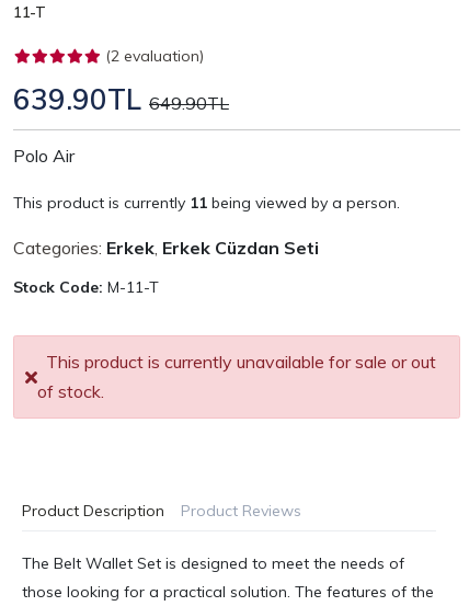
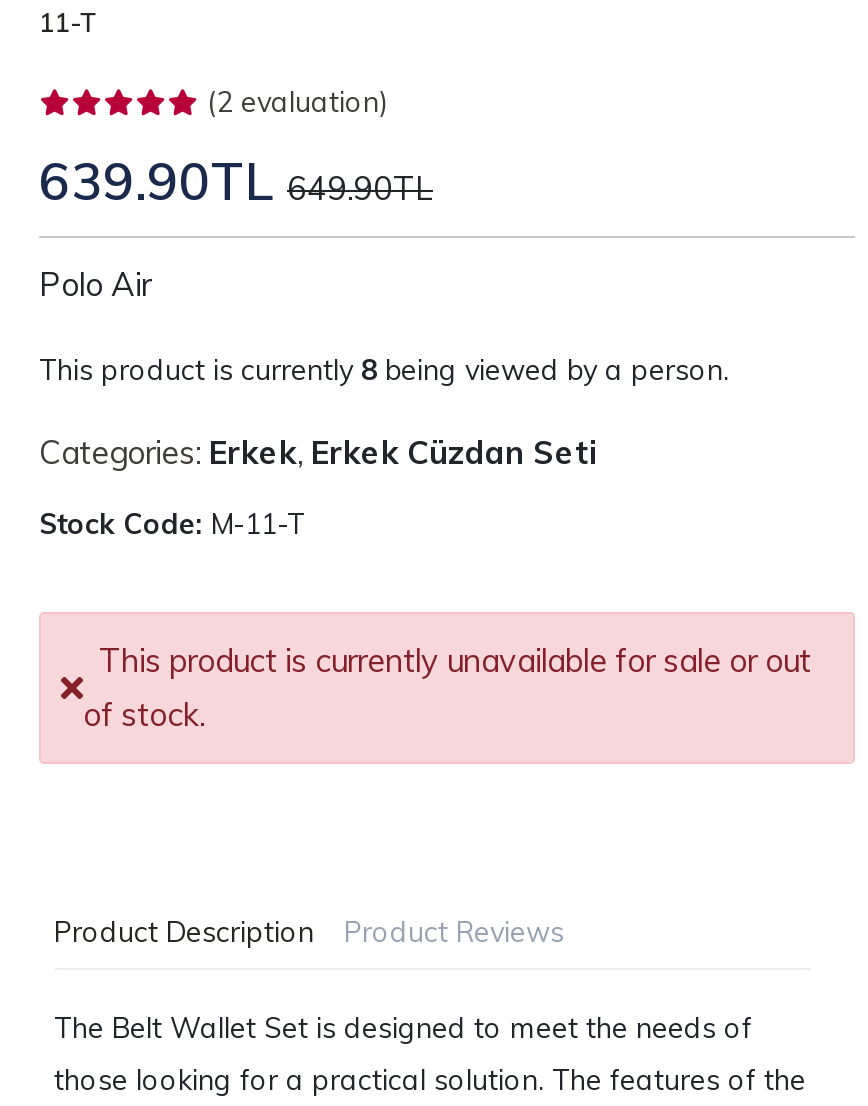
- This product is currently 11 being viewed by a person.
+ This product is currently 8 being viewed by a person.
